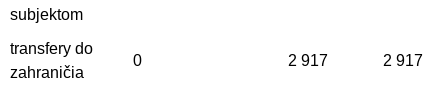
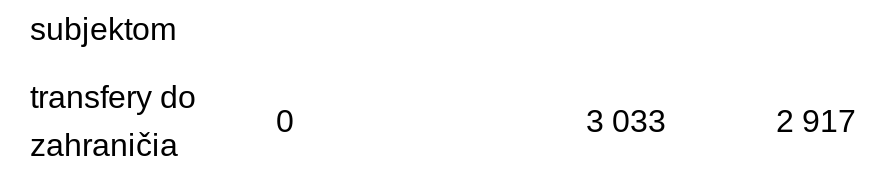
- 2 917
+ 3 033
